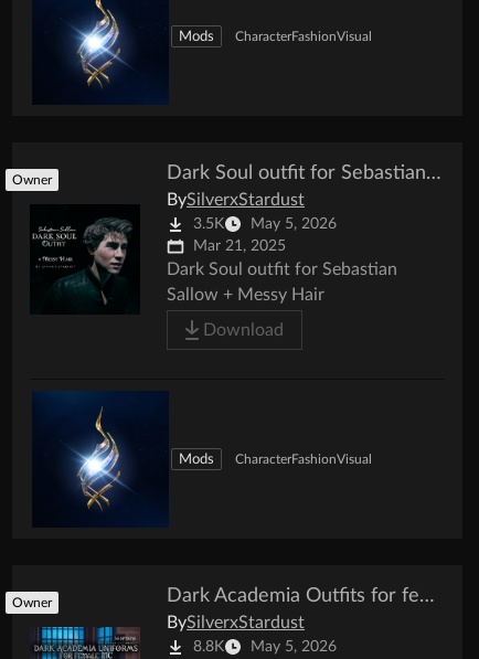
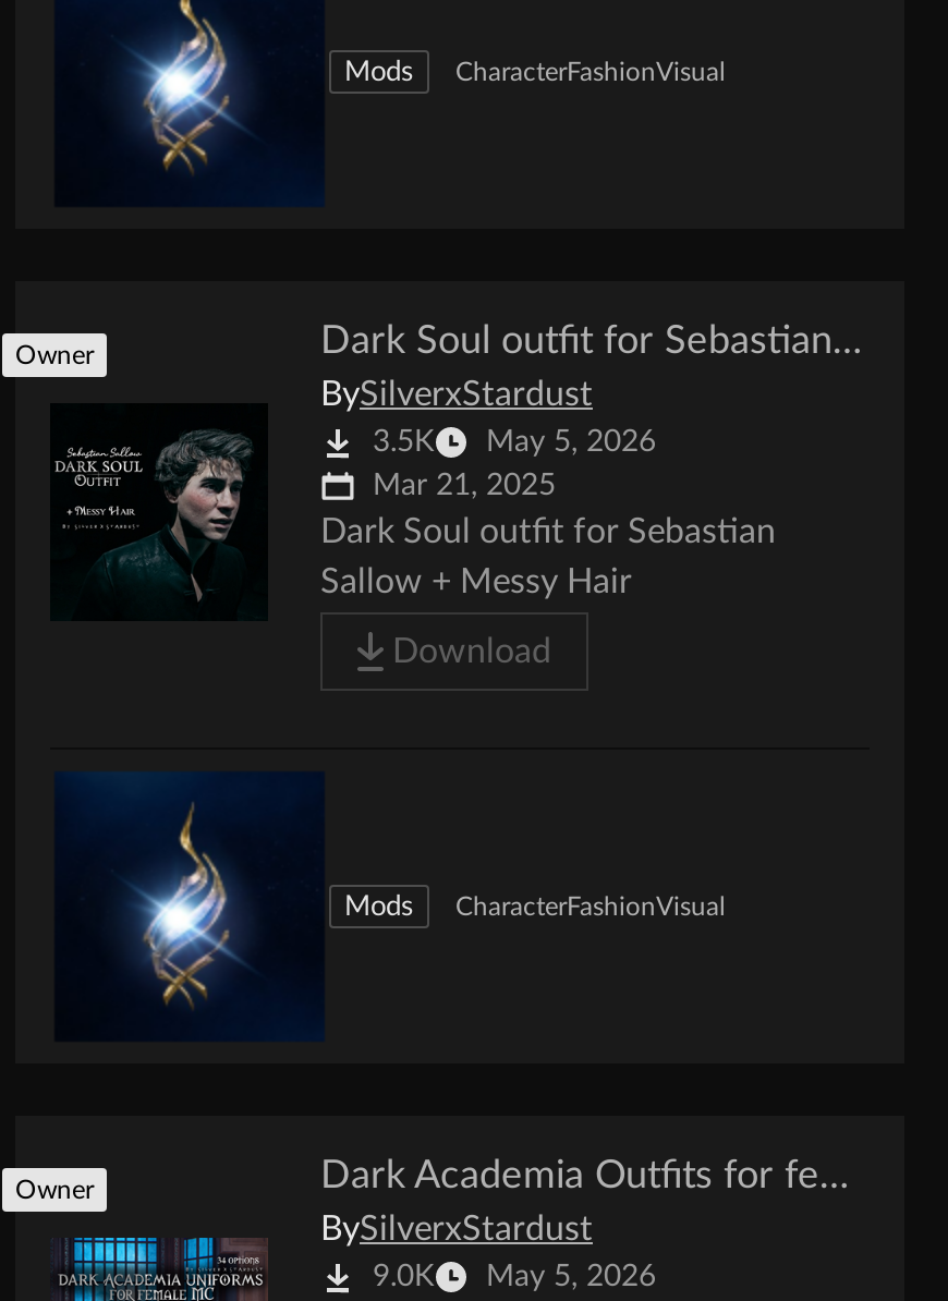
- 8.8K May 5, 2026
+ 9.0K May 5, 2026
